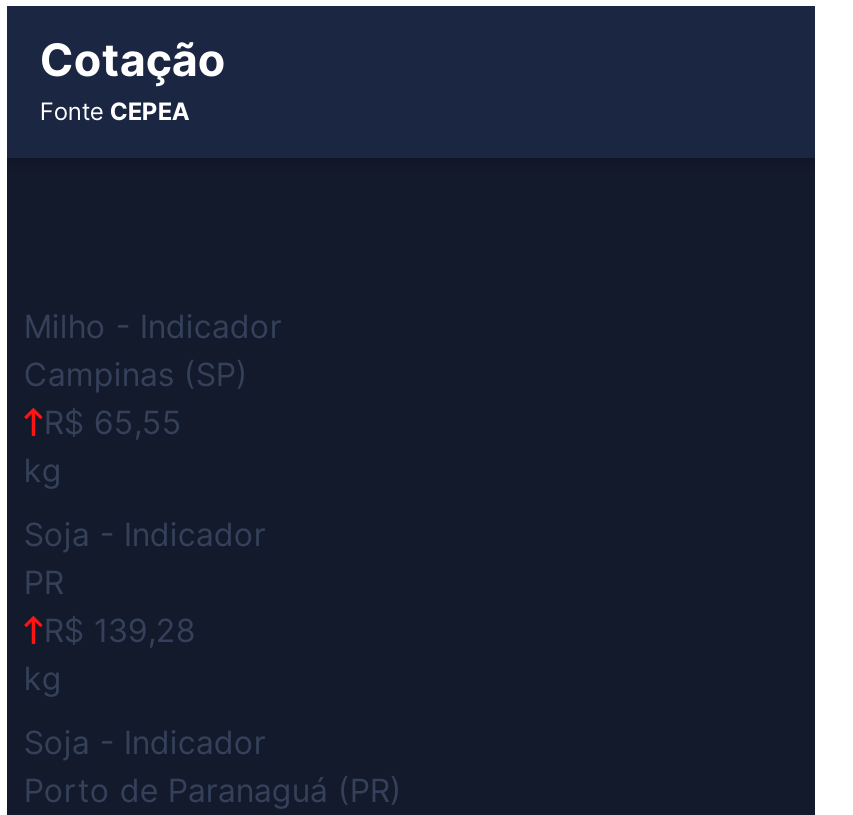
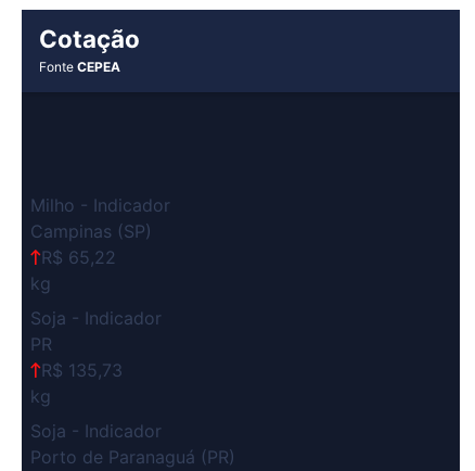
- R$ 65,55
+ R$ 65,22

- R$ 139,28
+ R$ 135,73
